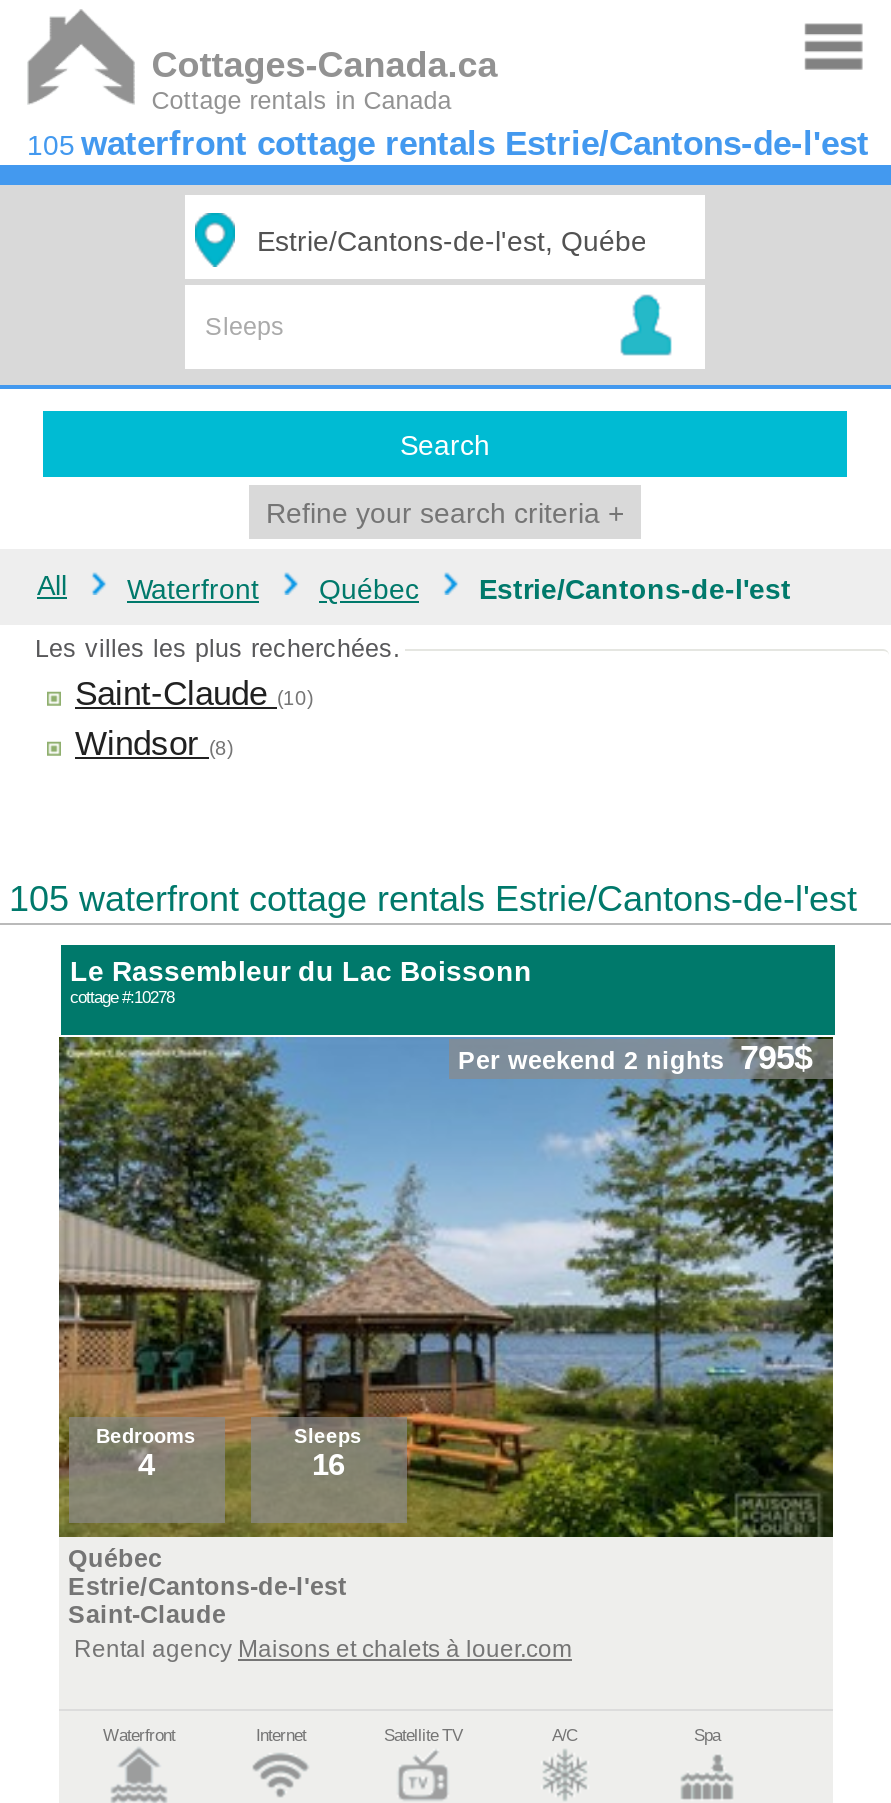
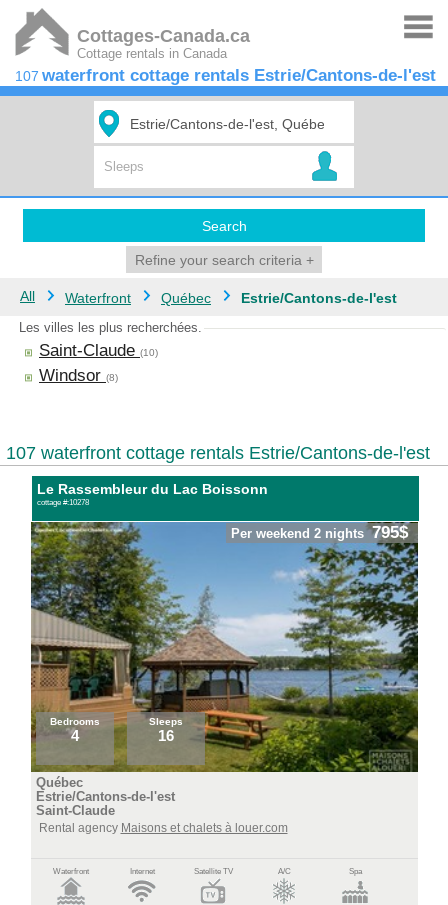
- 105 waterfront cottage rentals Estrie/Cantons-de-l'est
+ 107 waterfront cottage rentals Estrie/Cantons-de-l'est

- 105 waterfront cottage rentals Estrie/Cantons-de-l'est
+ 107 waterfront cottage rentals Estrie/Cantons-de-l'est
